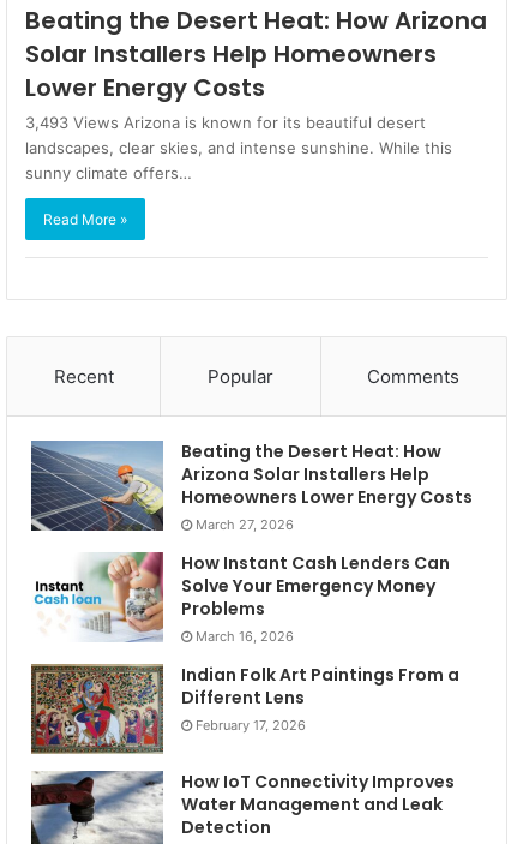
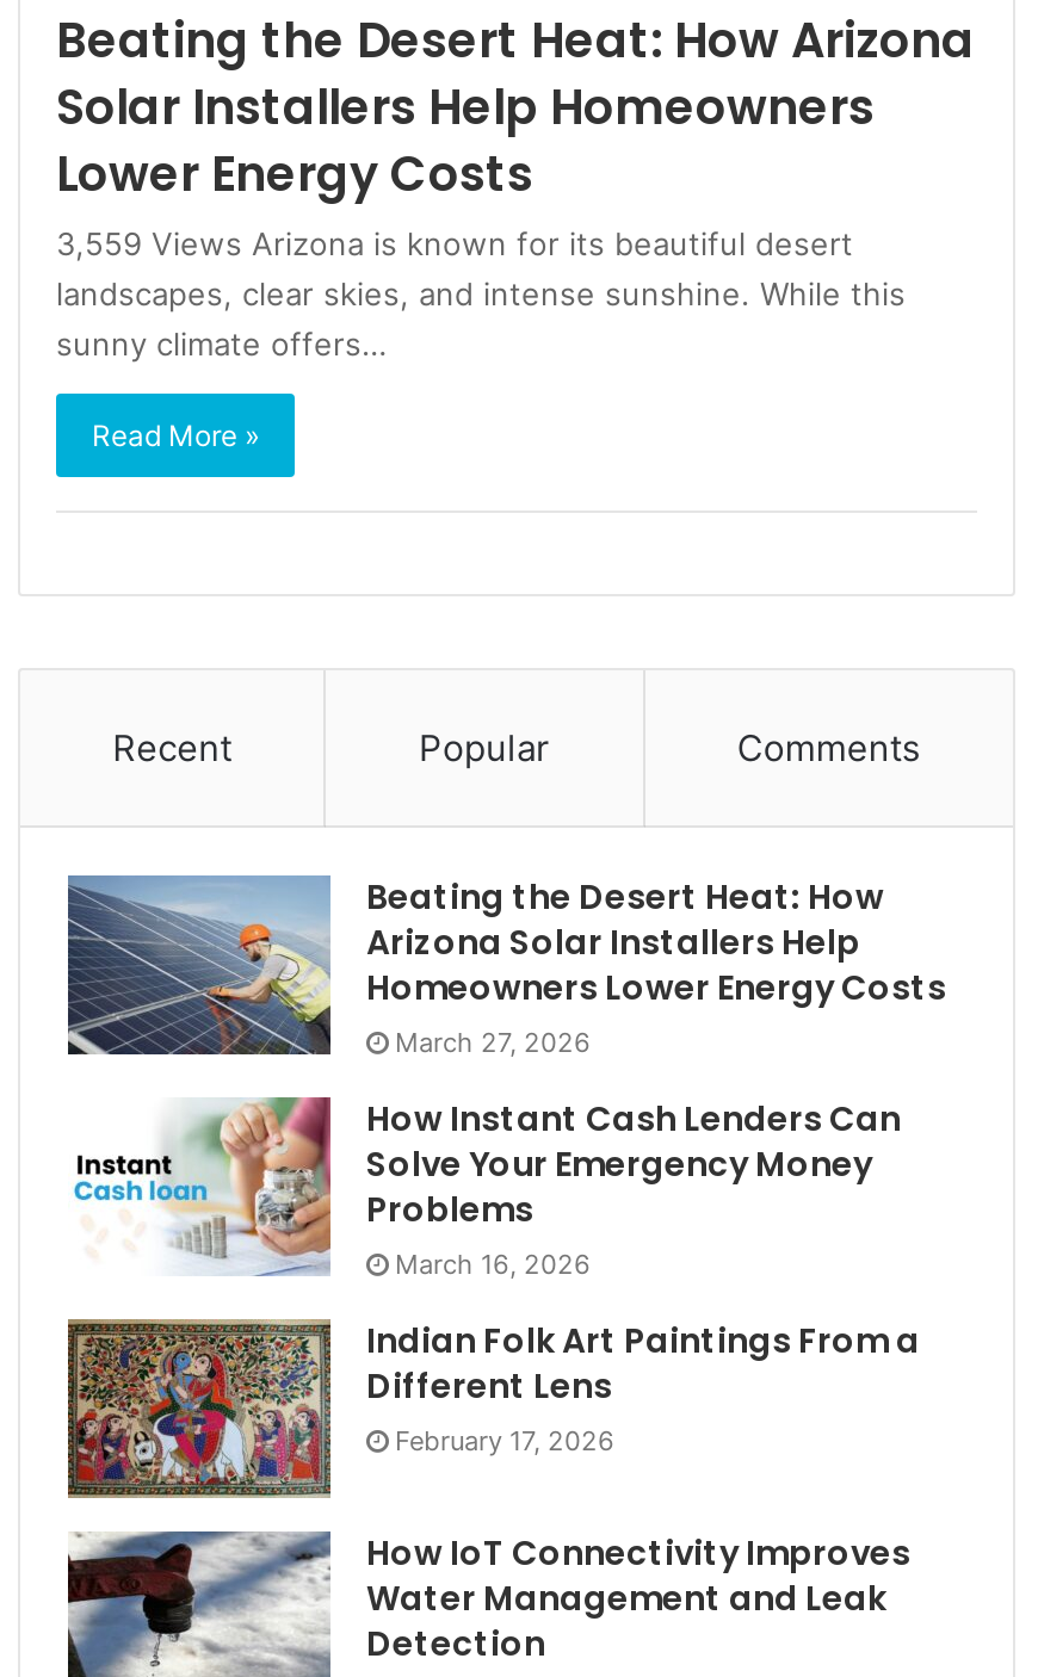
- 3,493 Views Arizona is known for its beautiful desert
+ 3,559 Views Arizona is known for its beautiful desert
